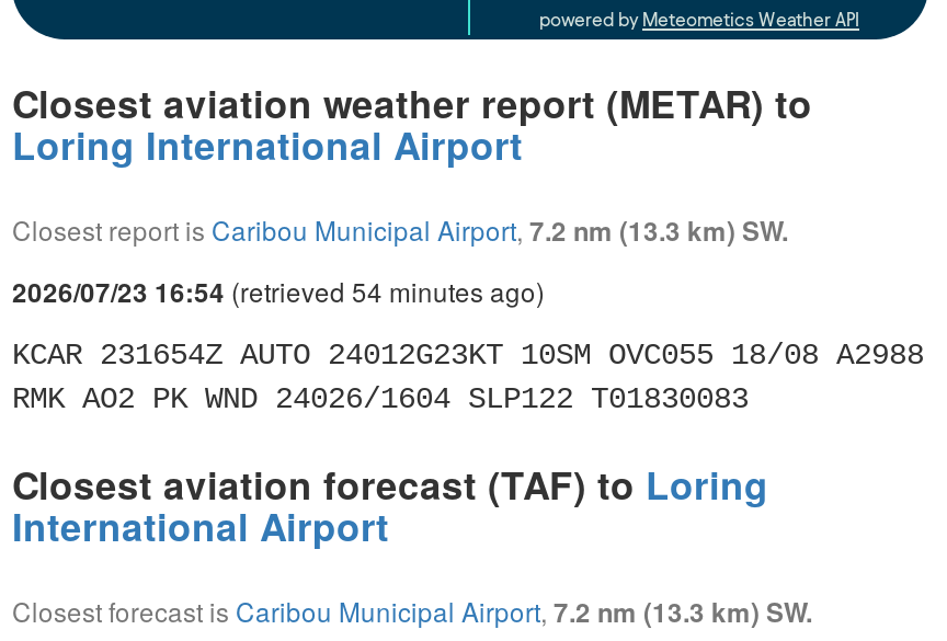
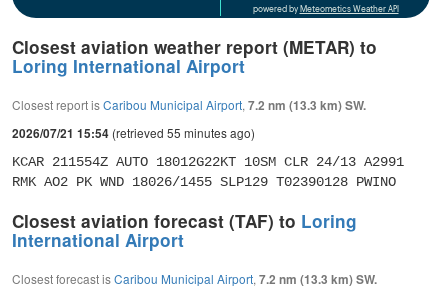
- 2026/07/23 16:54 (retrieved 54 minutes ago)
+ 2026/07/21 15:54 (retrieved 55 minutes ago)

- KCAR 231654Z AUTO 24012G23KT 10SM OVC055 18/08 A2988
- RMK AO2 PK WND 24026/1604 SLP122 T01830083
+ KCAR 211554Z AUTO 18012G22KT 10SM CLR 24/13 A2991
+ RMK AO2 PK WND 18026/1455 SLP129 T02390128 PWINO
